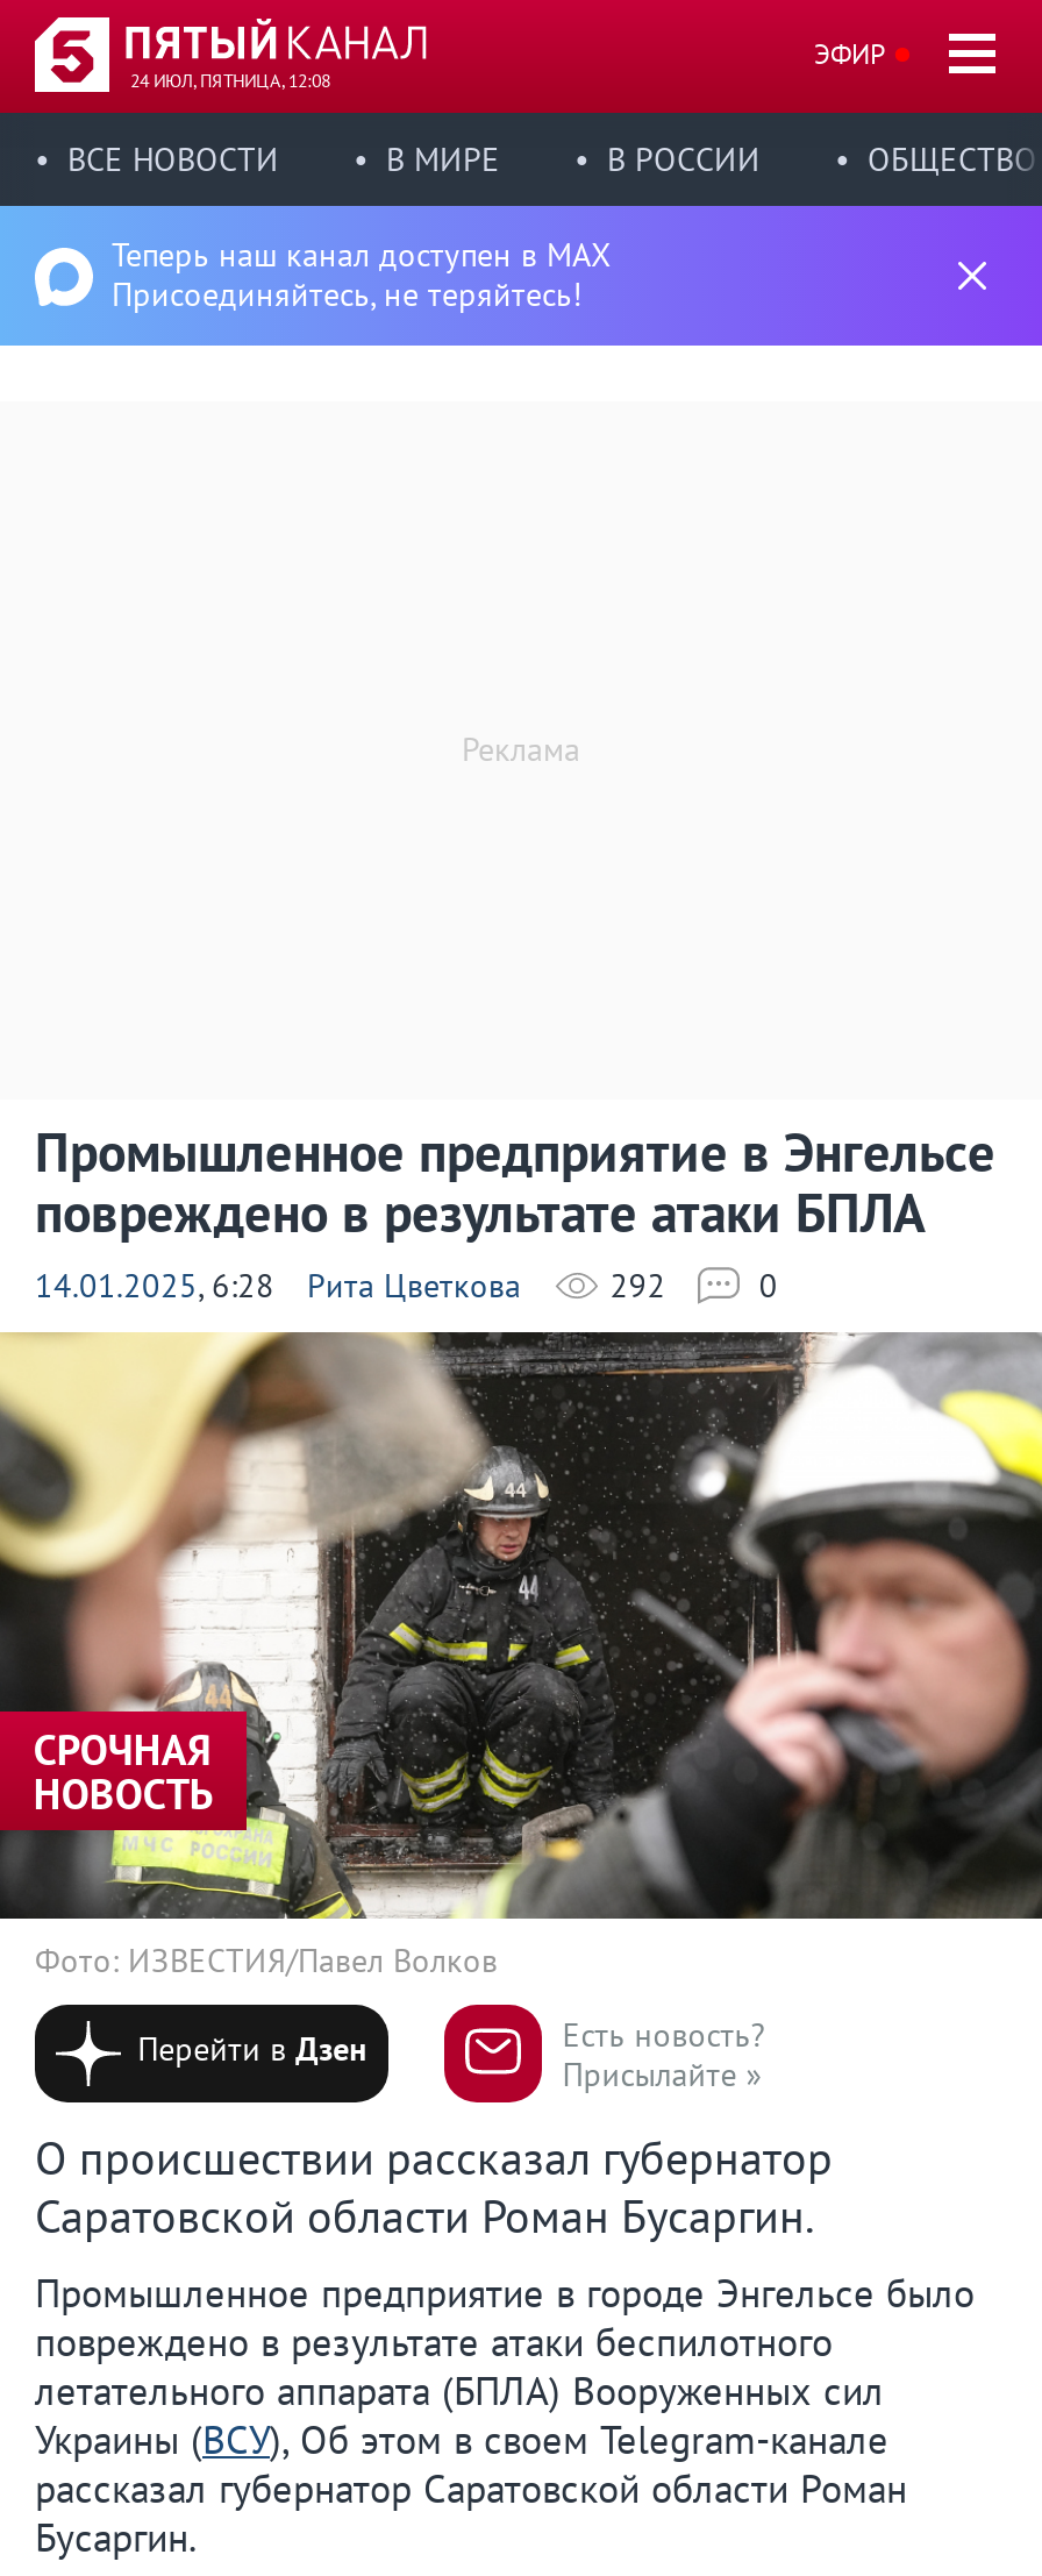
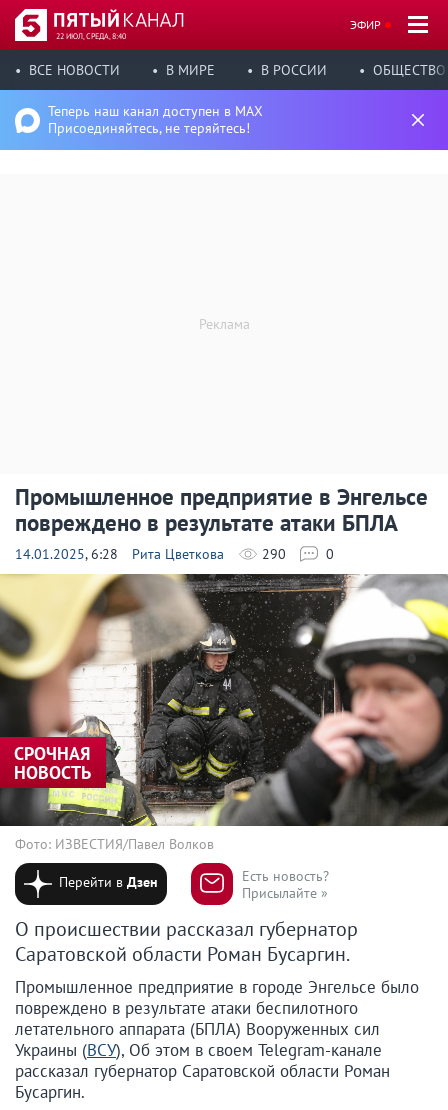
- 24 ИЮЛ, ПЯТНИЦА, 12:08
+ 22 ИЮЛ, СРЕДА, 8:40

- 292
+ 290
